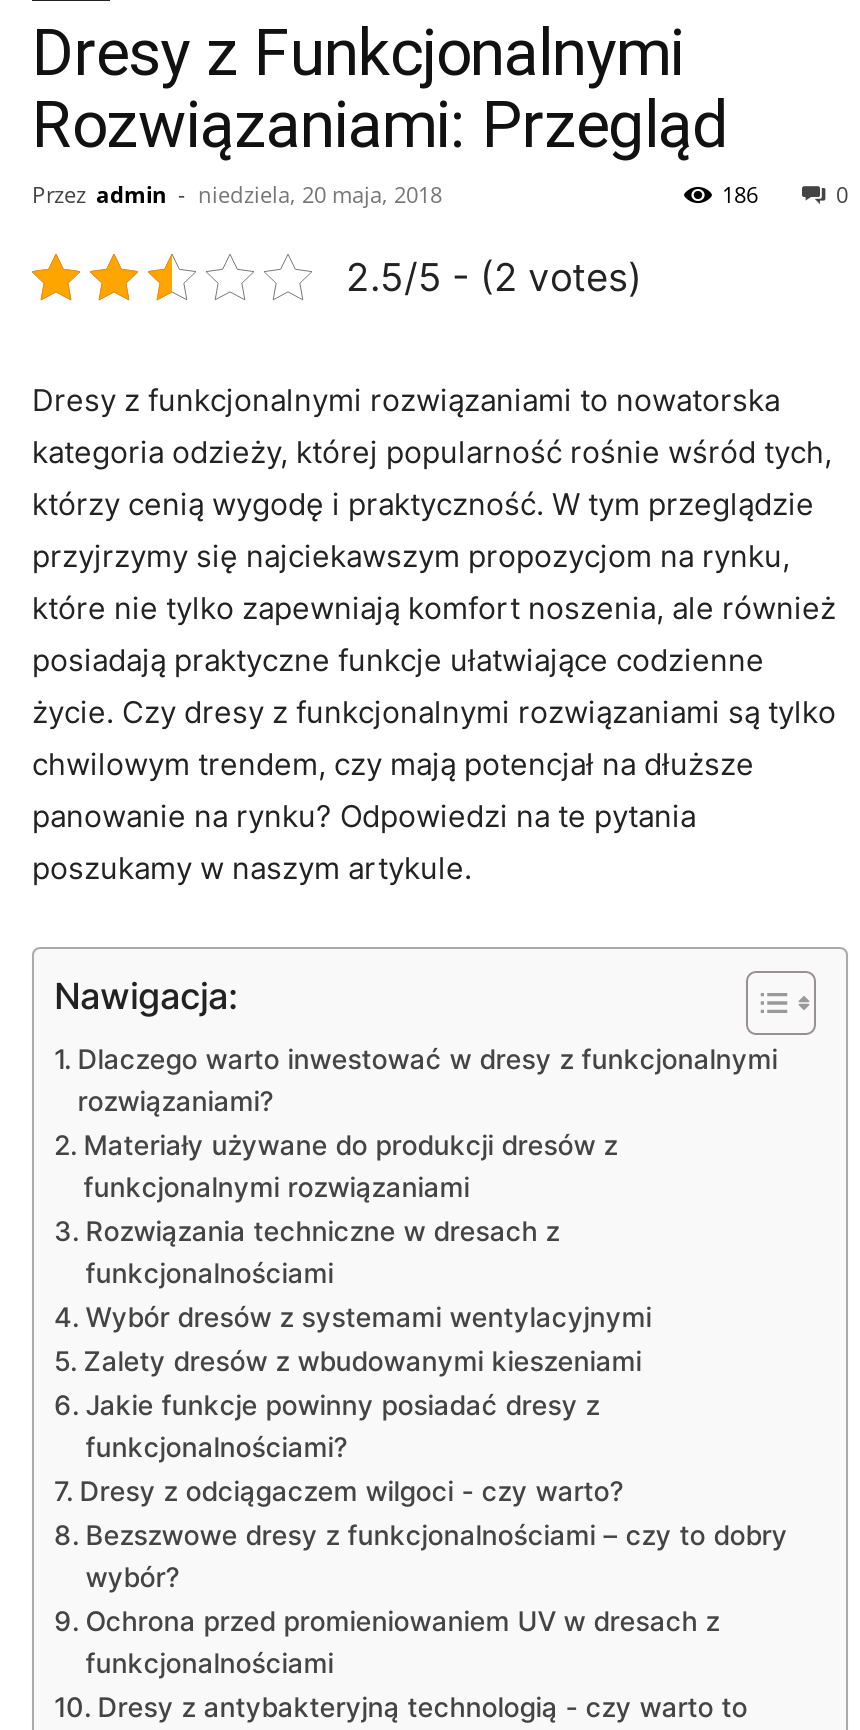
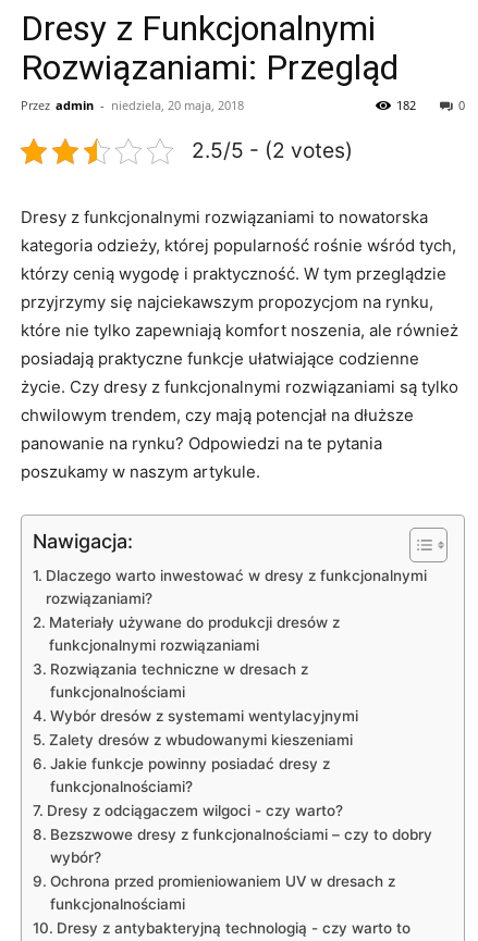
- 186
+ 182
